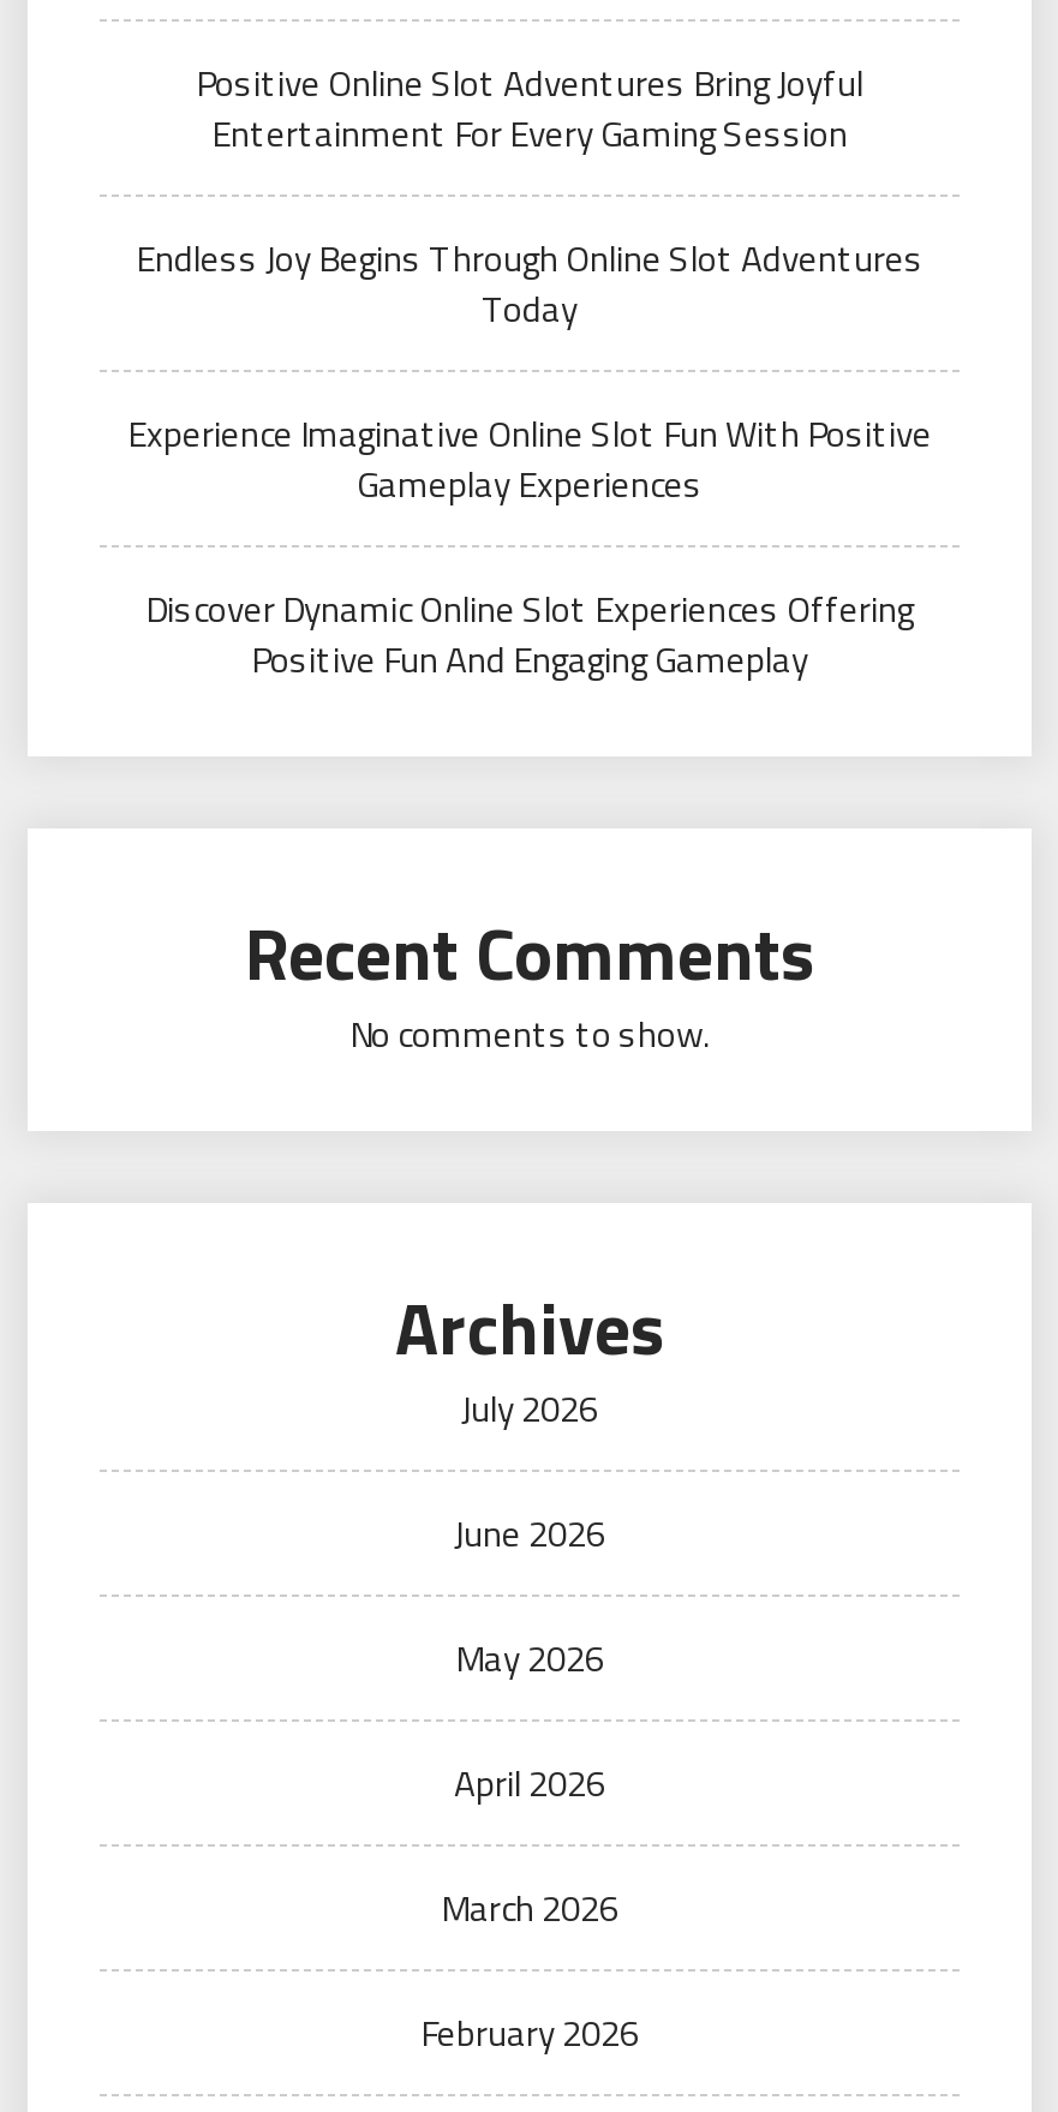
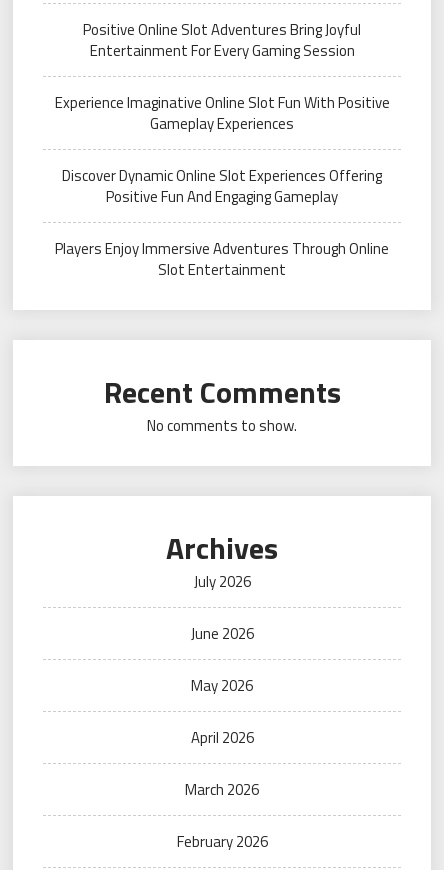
- Endless Joy Begins Through Online Slot Adventures
- Today

moved up: Experience Imaginative Online Slot Fun With Positive | Gameplay Experiences | Discover Dynamic Online Slot Experiences Offering | Positive Fun And Engaging Gameplay

+ Players Enjoy Immersive Adventures Through Online
+ Slot Entertainment
